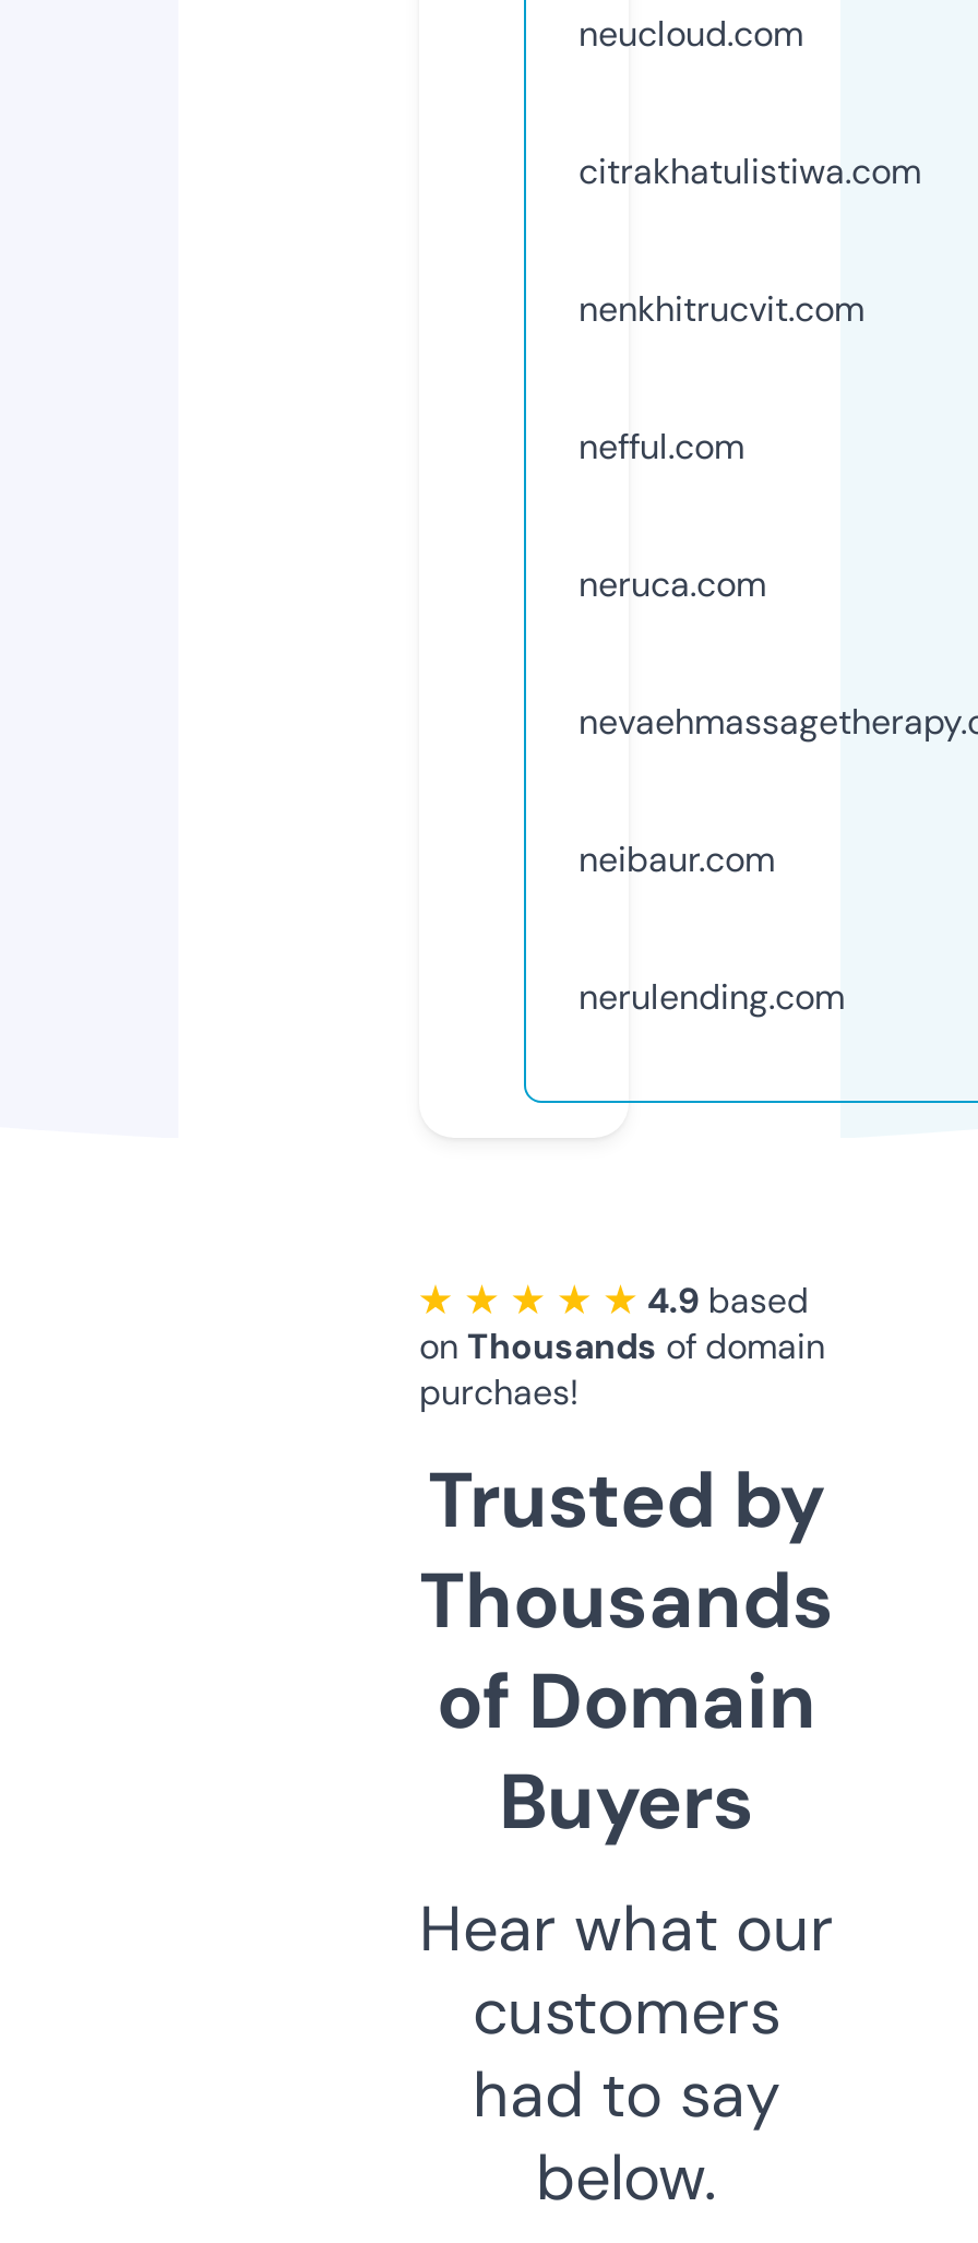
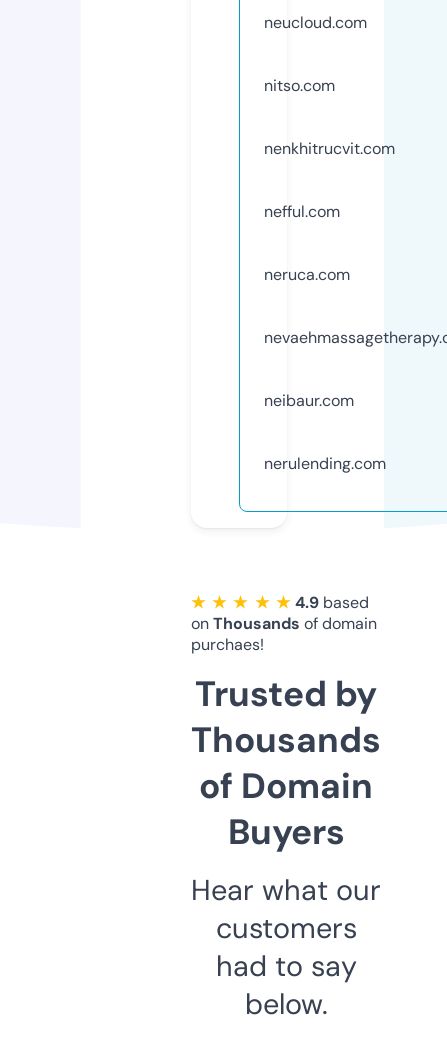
- citrakhatulistiwa.com
+ nitso.com
